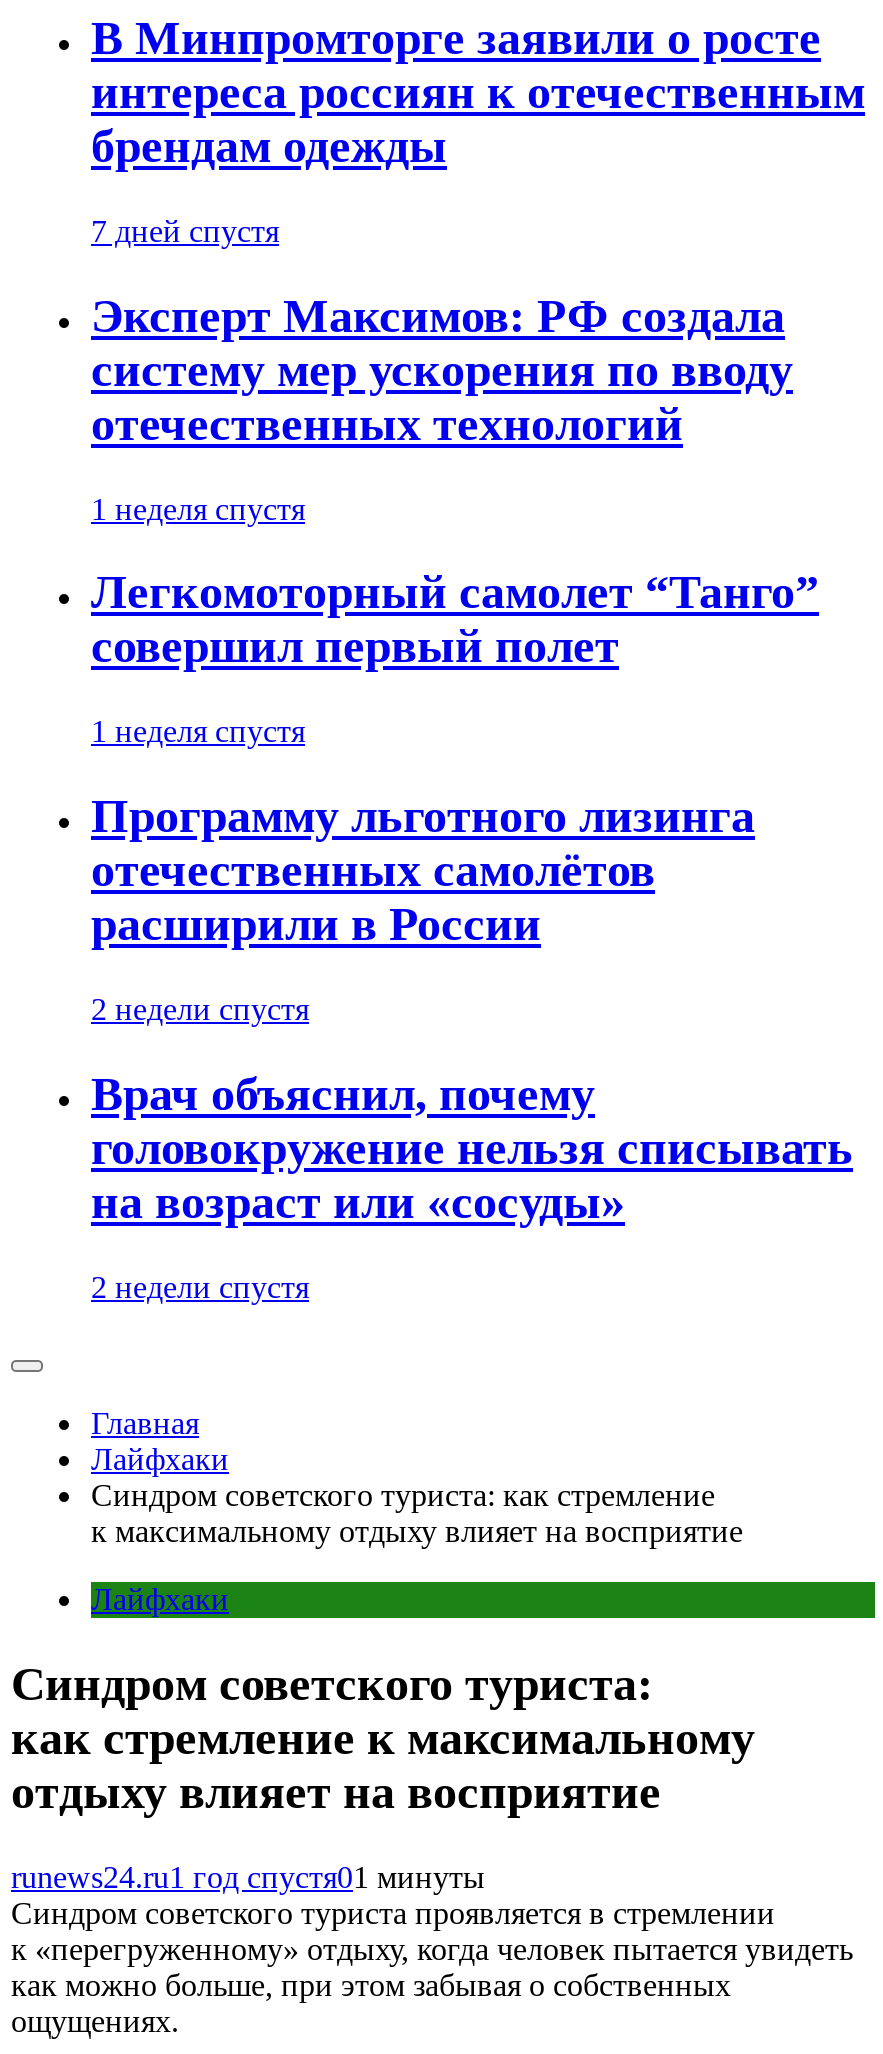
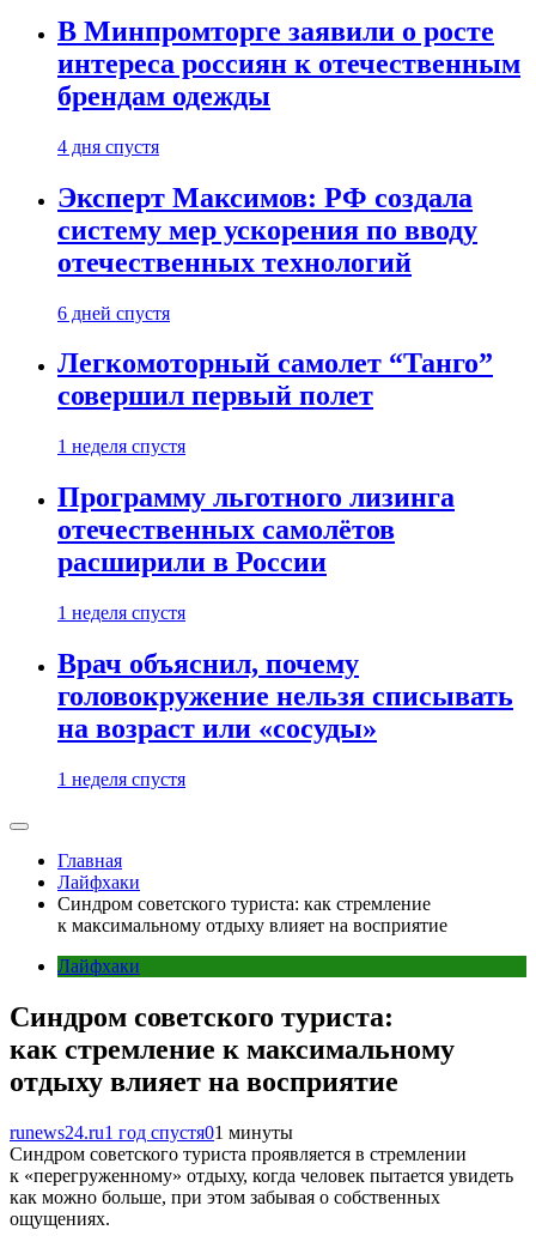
- 7 дней спустя
+ 4 дня спустя

- 1 неделя спустя
+ 6 дней спустя

- 2 недели спустя
+ 1 неделя спустя

- 2 недели спустя
+ 1 неделя спустя
